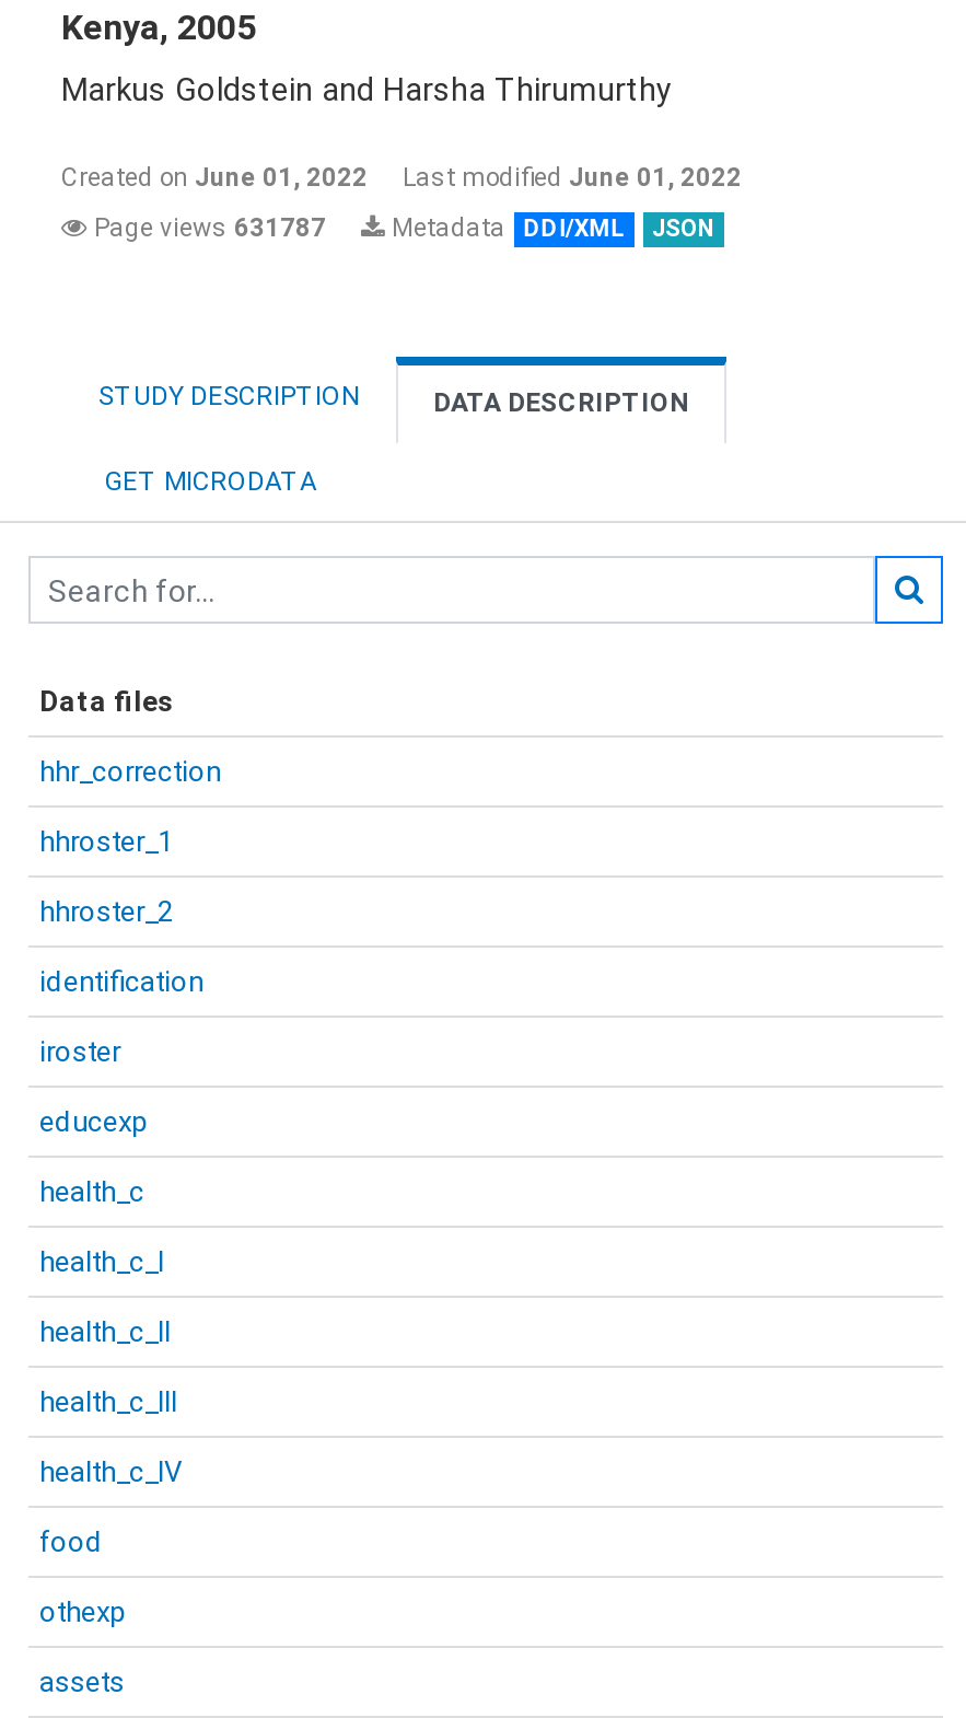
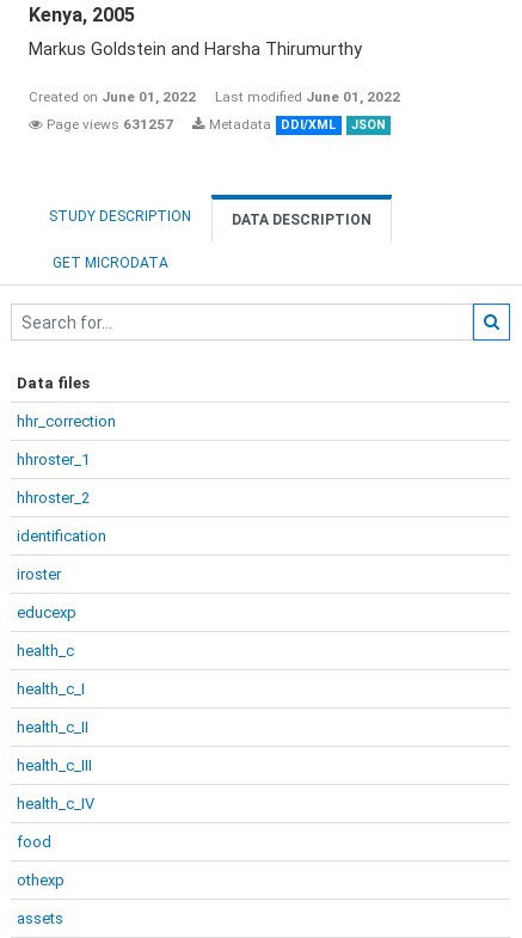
- Page views 631787 Metadata DDI/XML JSON
+ Page views 631257 Metadata DDI/XML JSON
